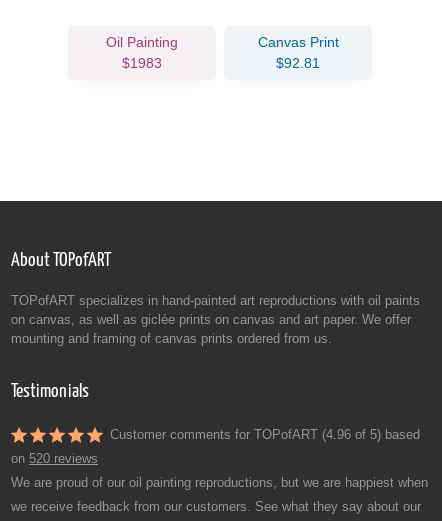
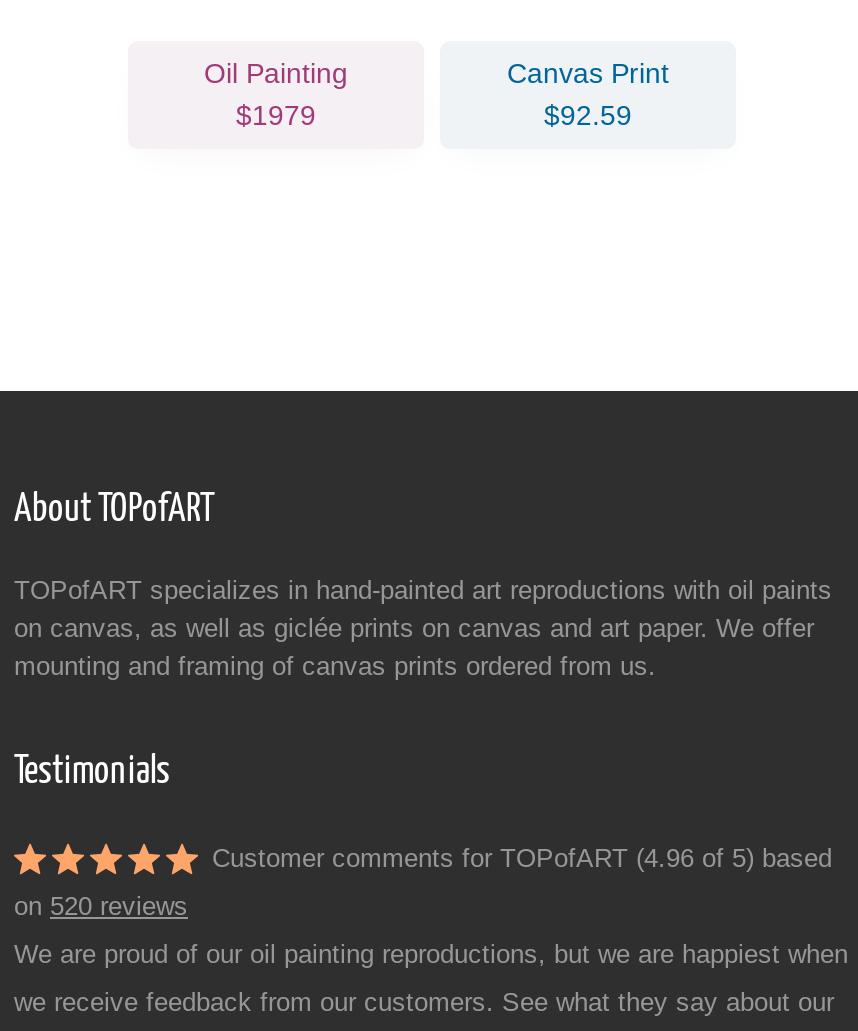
- $1983
+ $1979

- $92.81
+ $92.59
